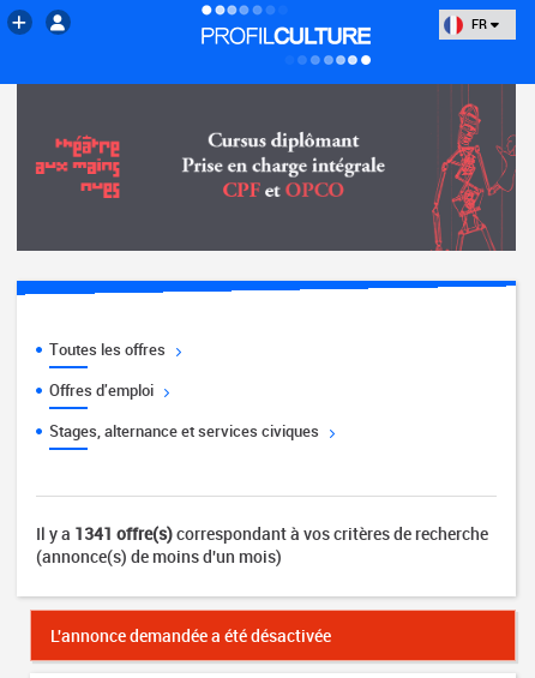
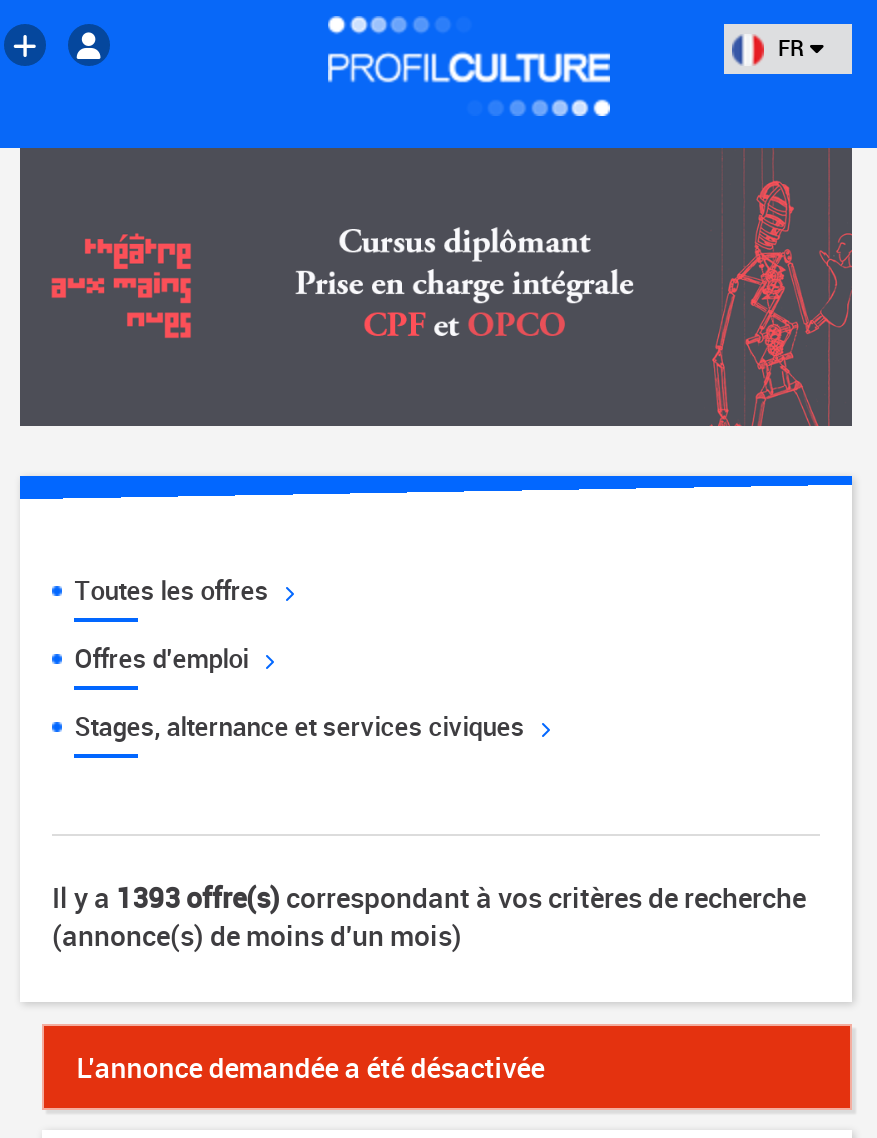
- Il y a 1341 offre(s) correspondant à vos critères de recherche
+ Il y a 1393 offre(s) correspondant à vos critères de recherche
